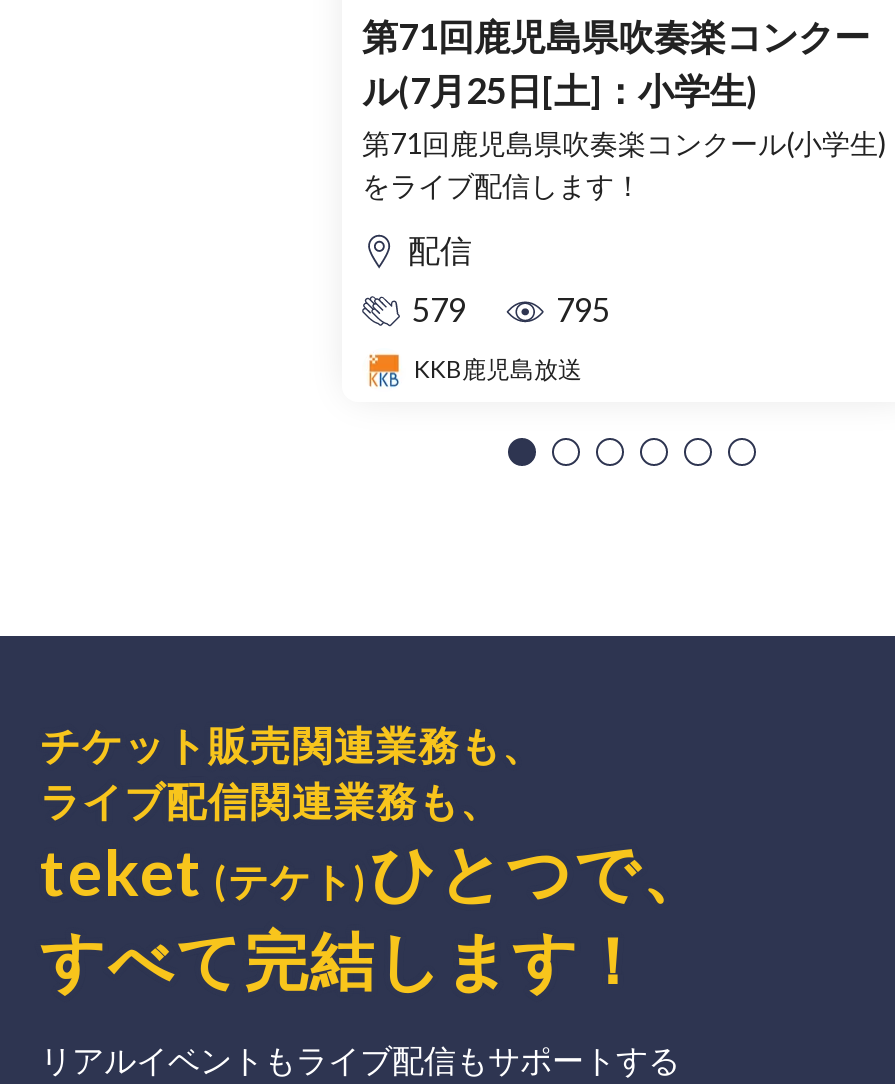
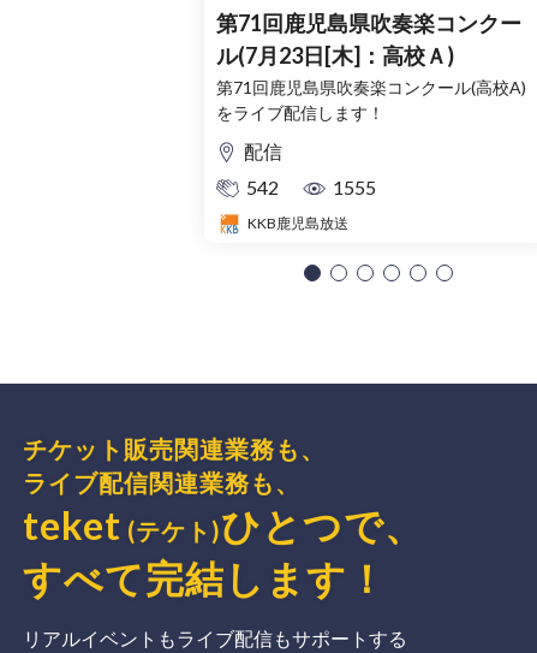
- ル(7月25日[土]：小学生)
- 第71回鹿児島県吹奏楽コンクール(小学生)
+ ル(7月23日[木]：高校Ａ)
+ 第71回鹿児島県吹奏楽コンクール(高校A)

- 579
+ 542

- 795
+ 1555
